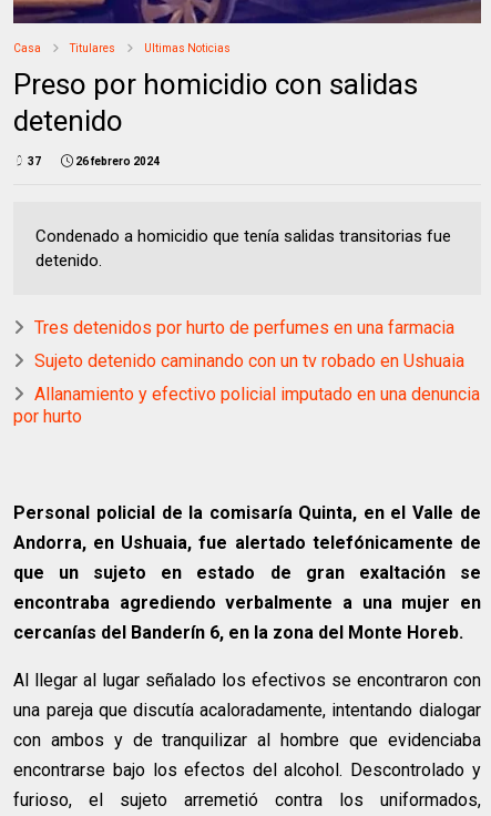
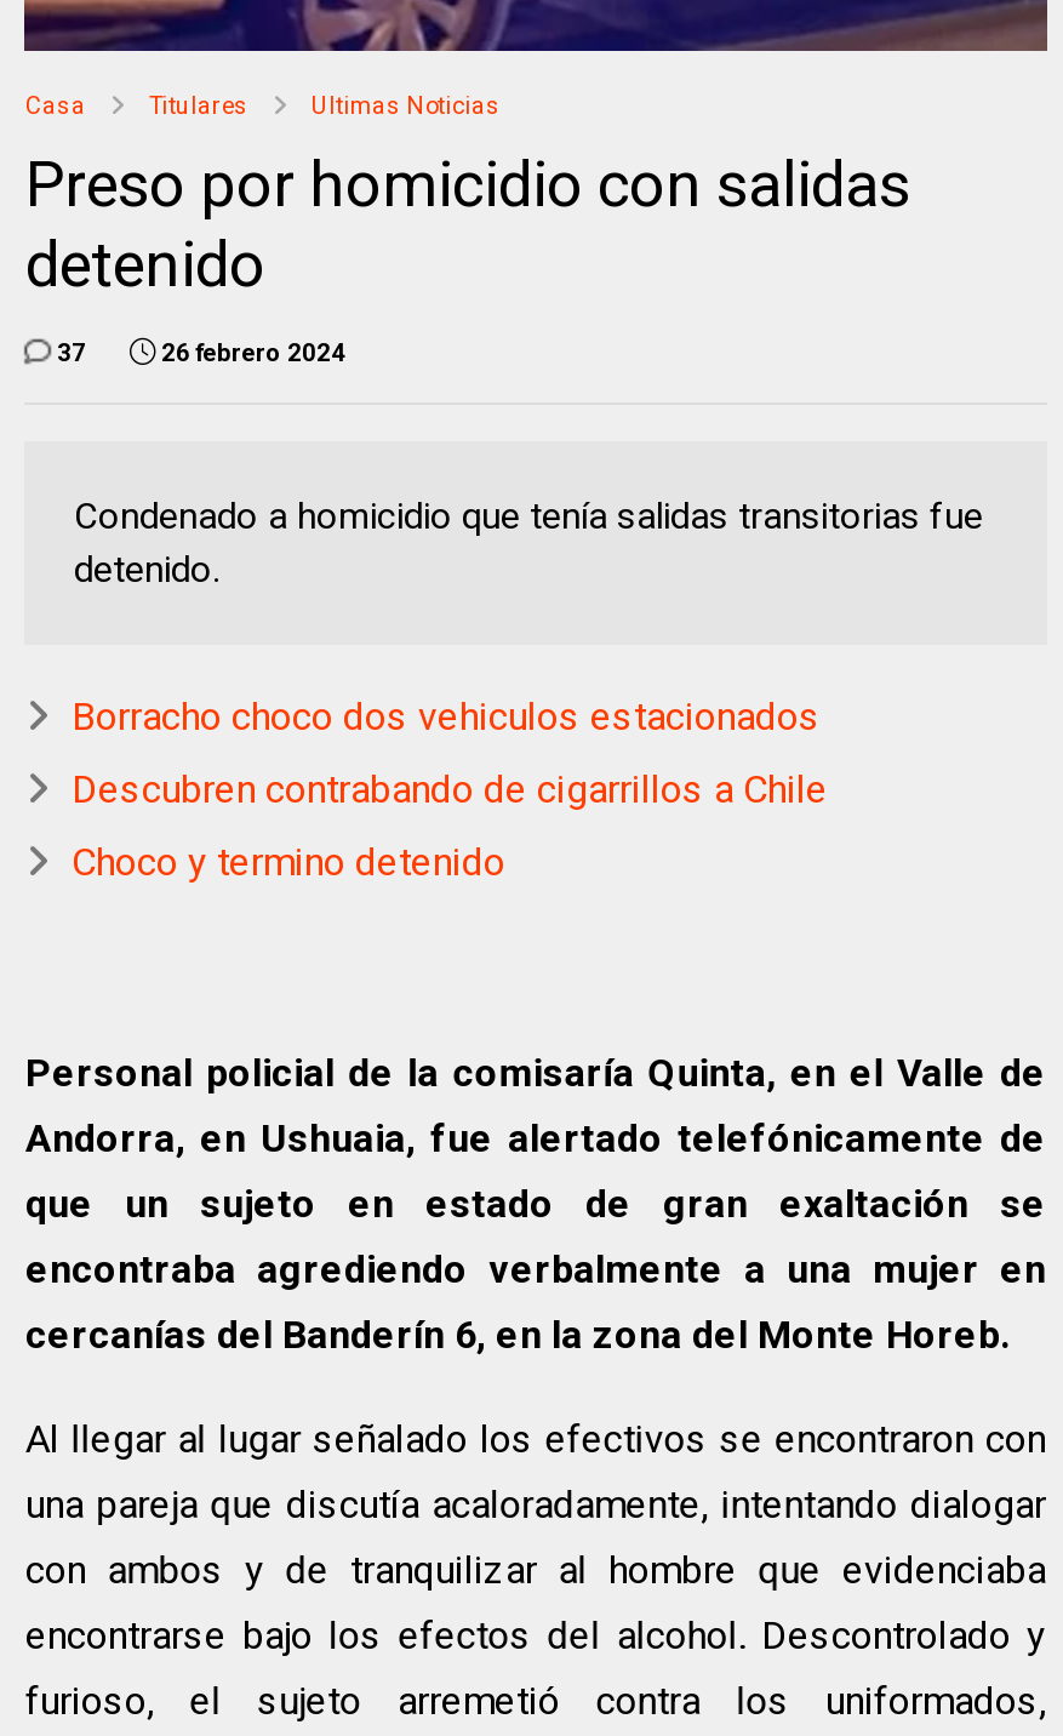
- Tres detenidos por hurto de perfumes en una farmacia
+ Borracho choco dos vehiculos estacionados

- Sujeto detenido caminando con un tv robado en Ushuaia
+ Descubren contrabando de cigarrillos a Chile

- Allanamiento y efectivo policial imputado en una denuncia
- por hurto
+ Choco y termino detenido
